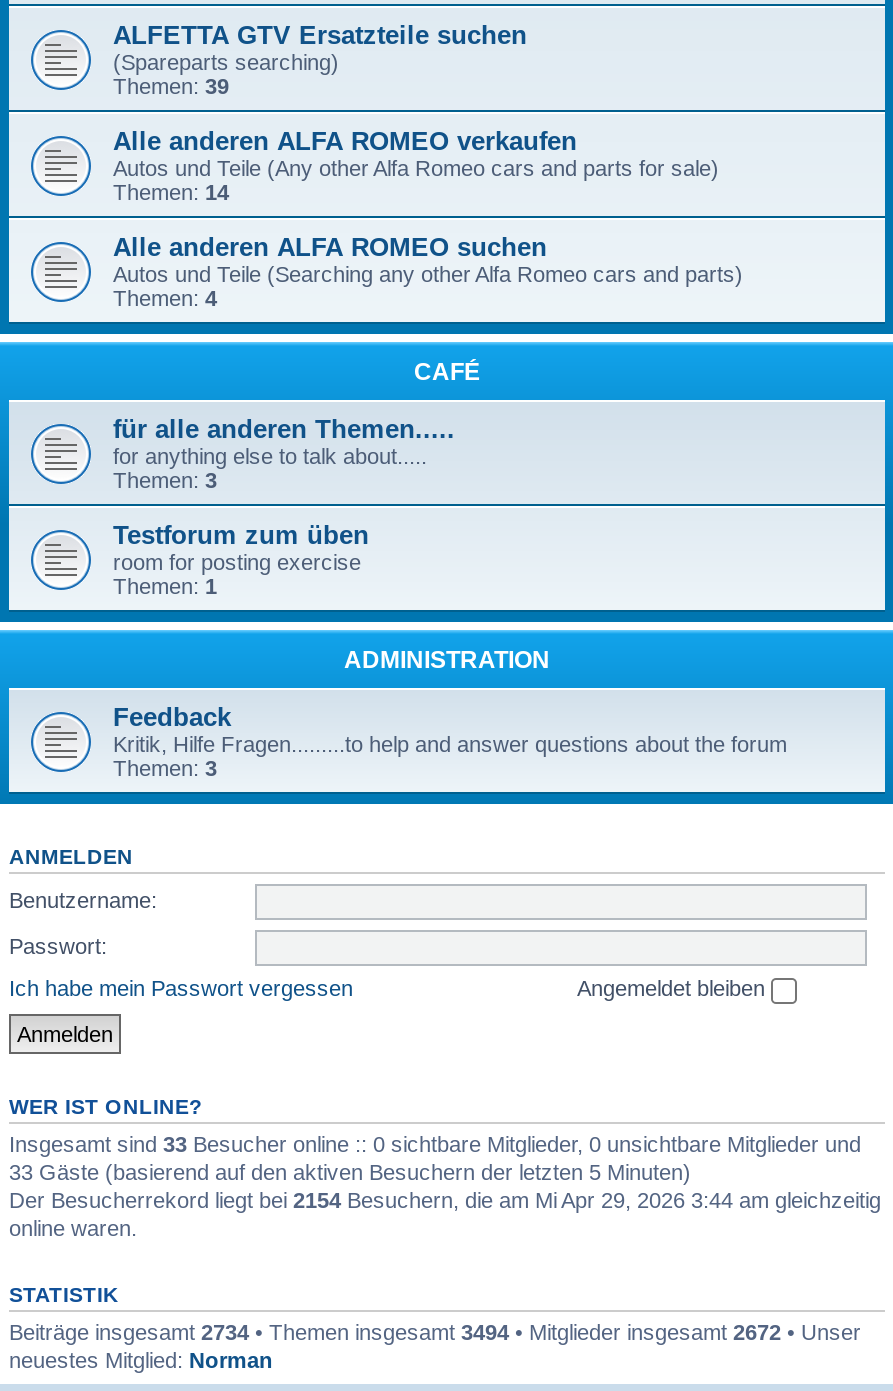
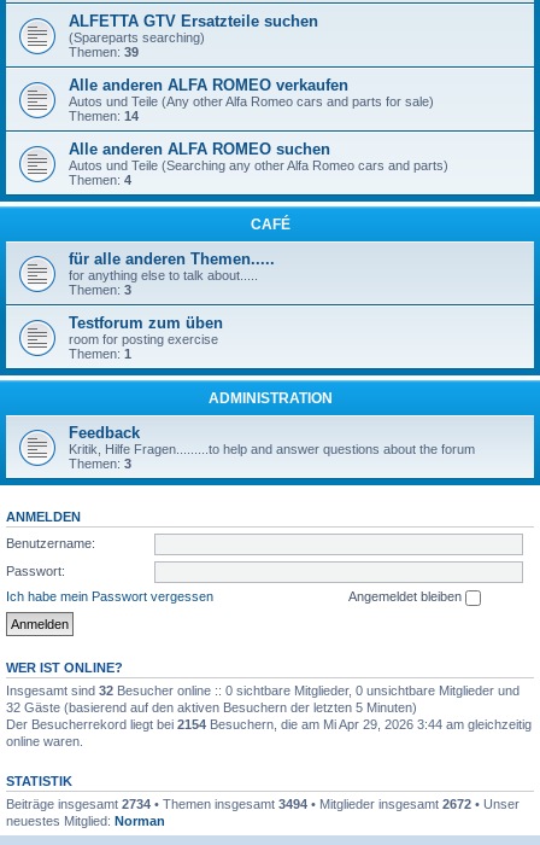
- Insgesamt sind 33 Besucher online :: 0 sichtbare Mitglieder, 0 unsichtbare Mitglieder und
+ Insgesamt sind 32 Besucher online :: 0 sichtbare Mitglieder, 0 unsichtbare Mitglieder und

- 33 Gäste (basierend auf den aktiven Besuchern der letzten 5 Minuten)
+ 32 Gäste (basierend auf den aktiven Besuchern der letzten 5 Minuten)
